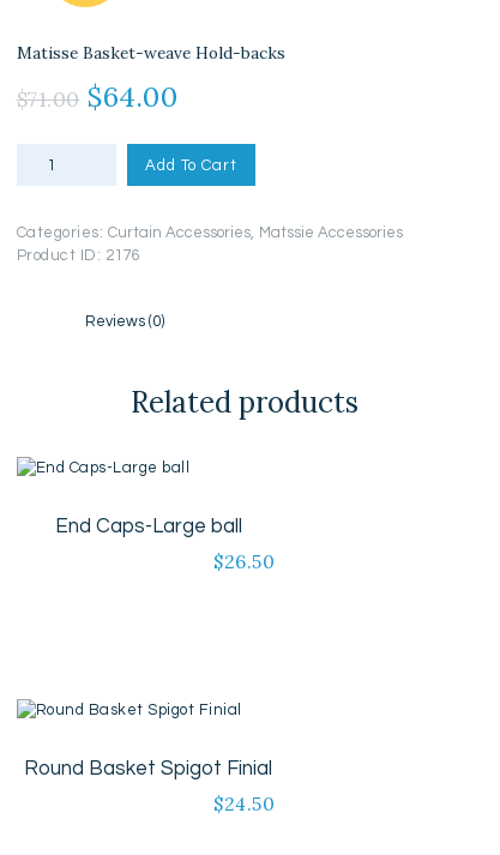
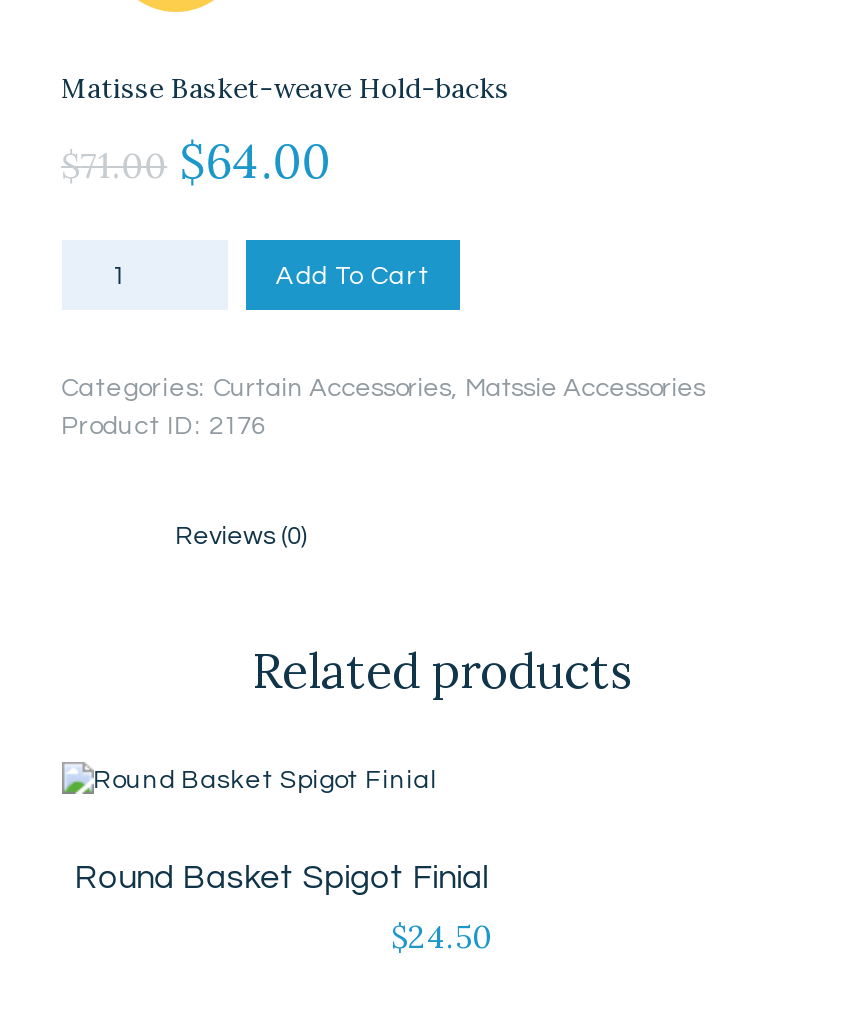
- End Caps-Large ball
- $26.50
